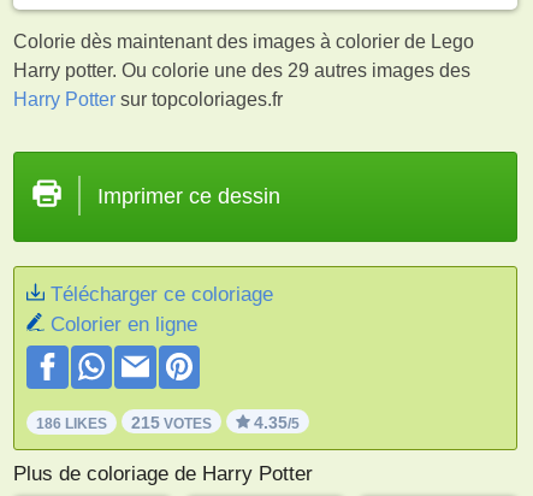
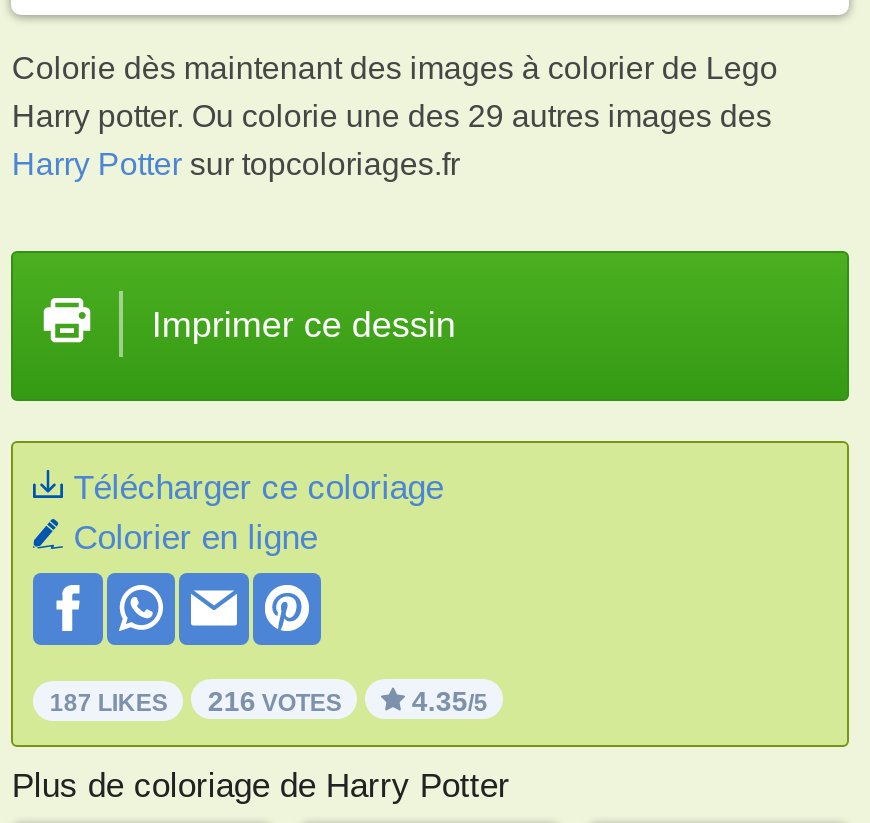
- 186 LIKES
+ 187 LIKES

- 215 VOTES
+ 216 VOTES
